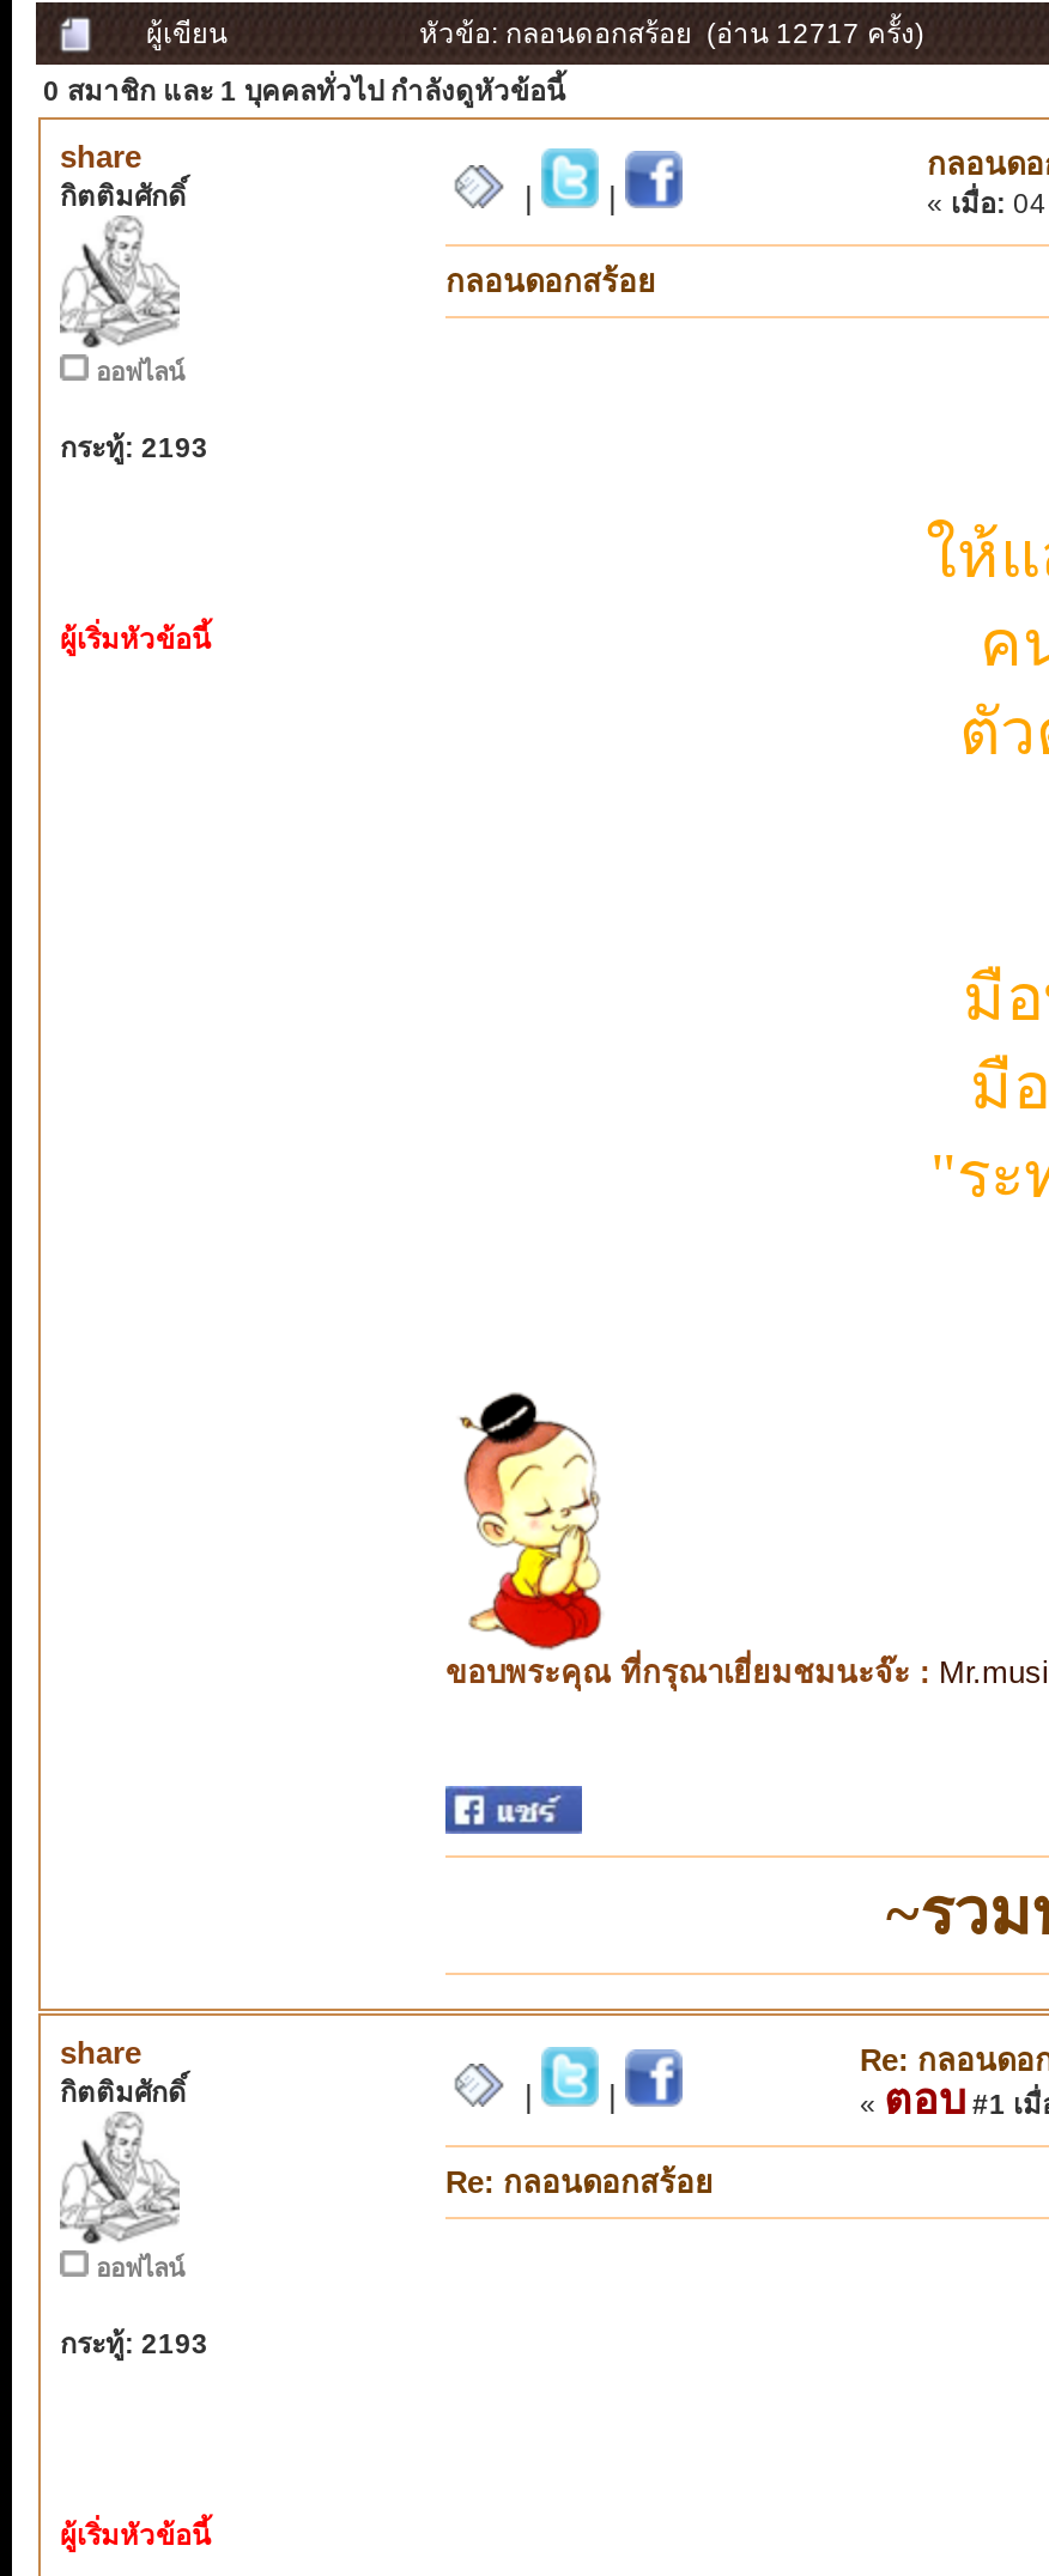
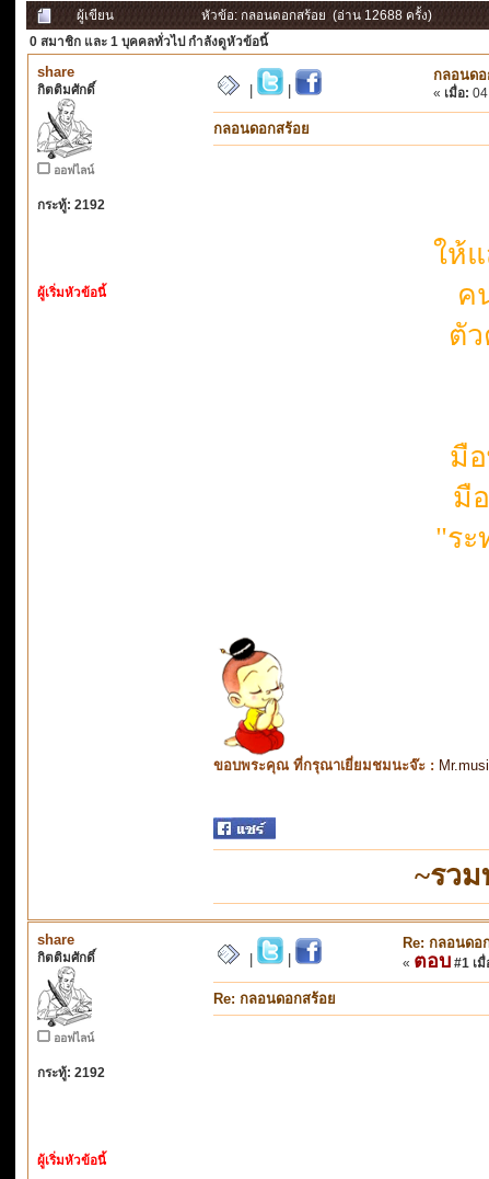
- หัวข้อ: กลอนดอกสร้อย (อ่าน 12717 ครั้ง)
+ หัวข้อ: กลอนดอกสร้อย (อ่าน 12688 ครั้ง)

- กระทู้: 2193
+ กระทู้: 2192

- กระทู้: 2193
+ กระทู้: 2192
